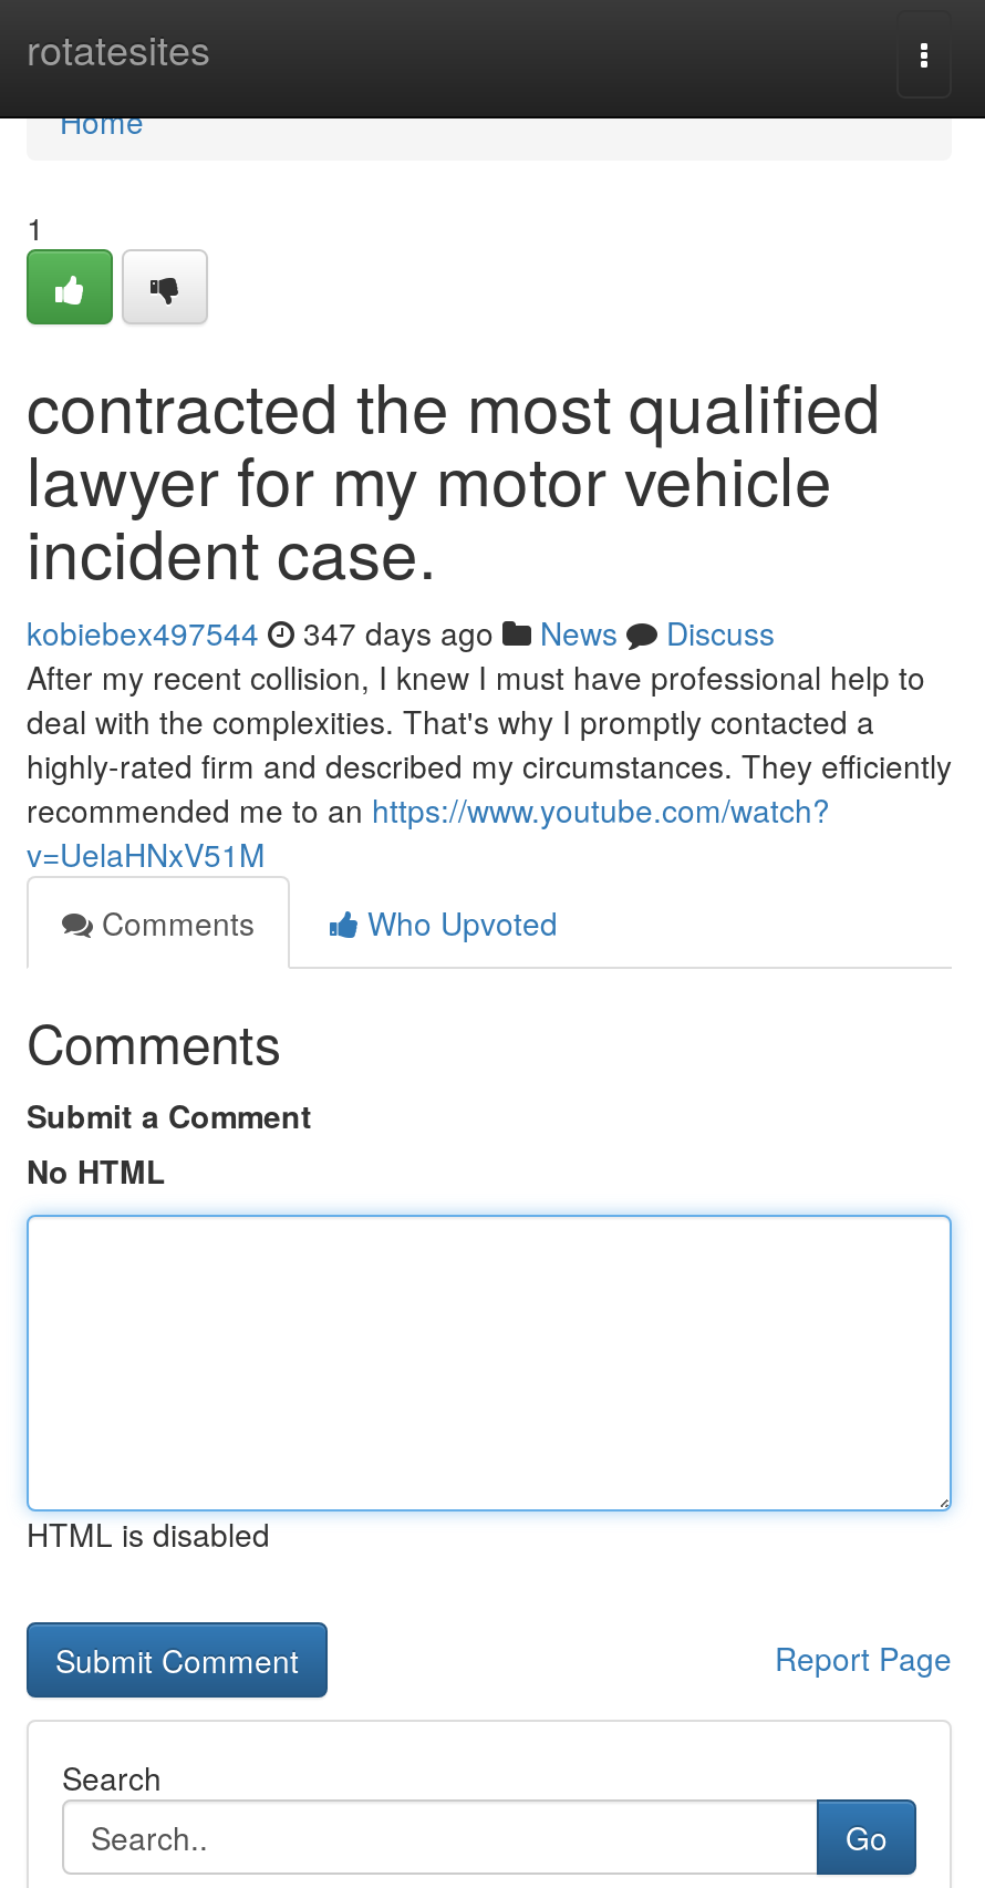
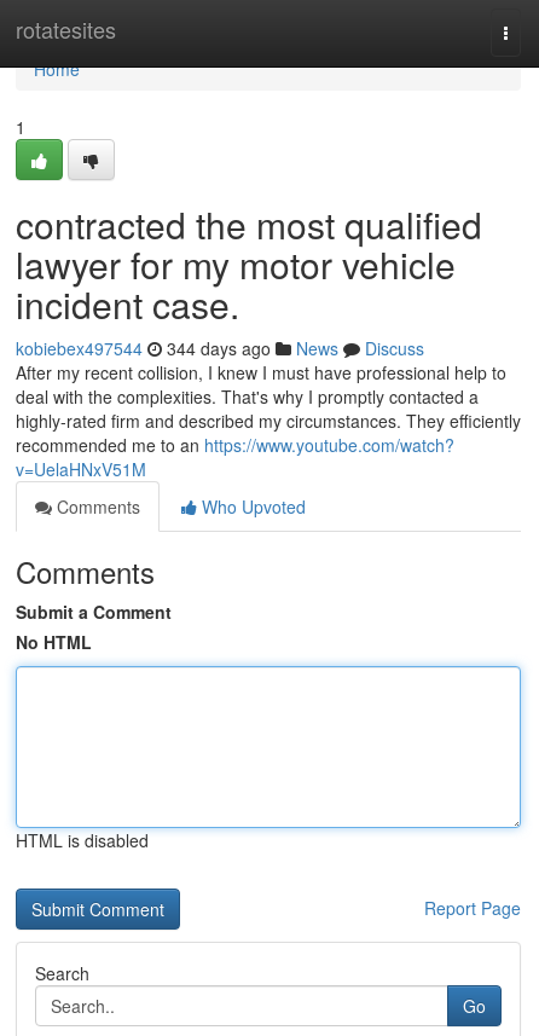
- kobiebex497544 347 days ago News Discuss
+ kobiebex497544 344 days ago News Discuss
